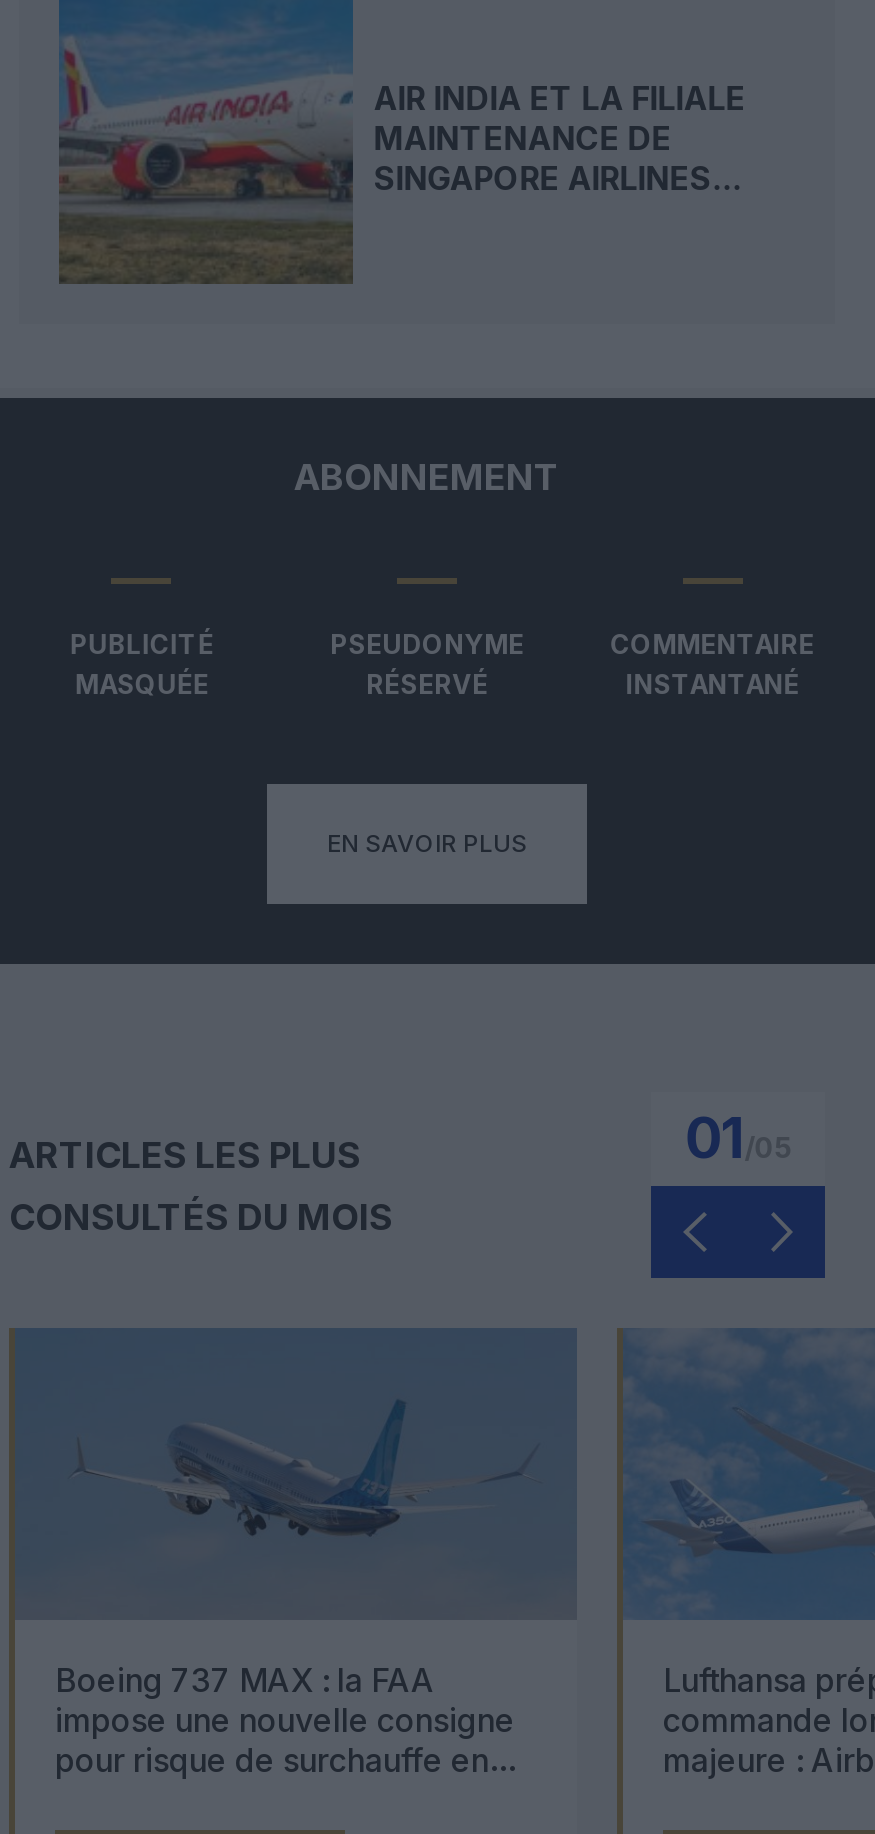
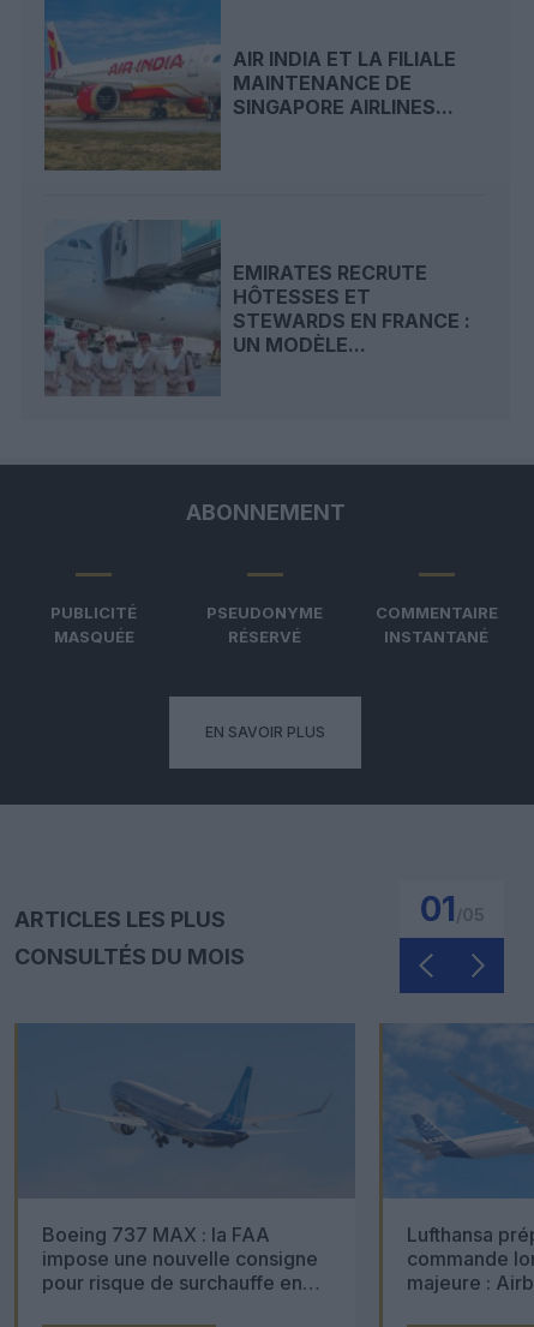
+ [image]
+ EMIRATES RECRUTE
+ HÔTESSES ET
+ STEWARDS EN FRANCE :
+ UN MODÈLE...
